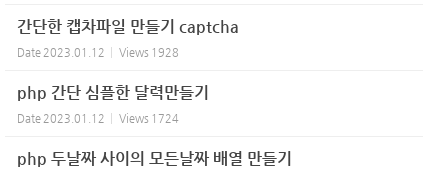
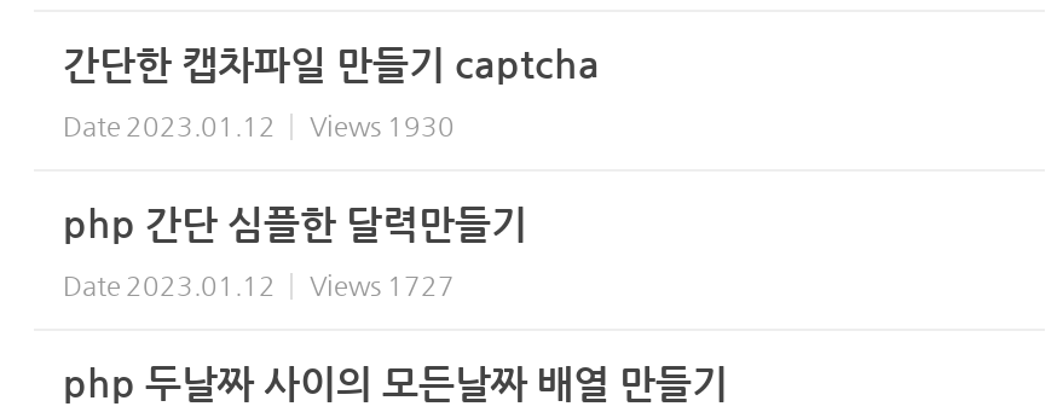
- Date 2023.01.12 Views 1928
+ Date 2023.01.12 Views 1930

- Date 2023.01.12 Views 1724
+ Date 2023.01.12 Views 1727
